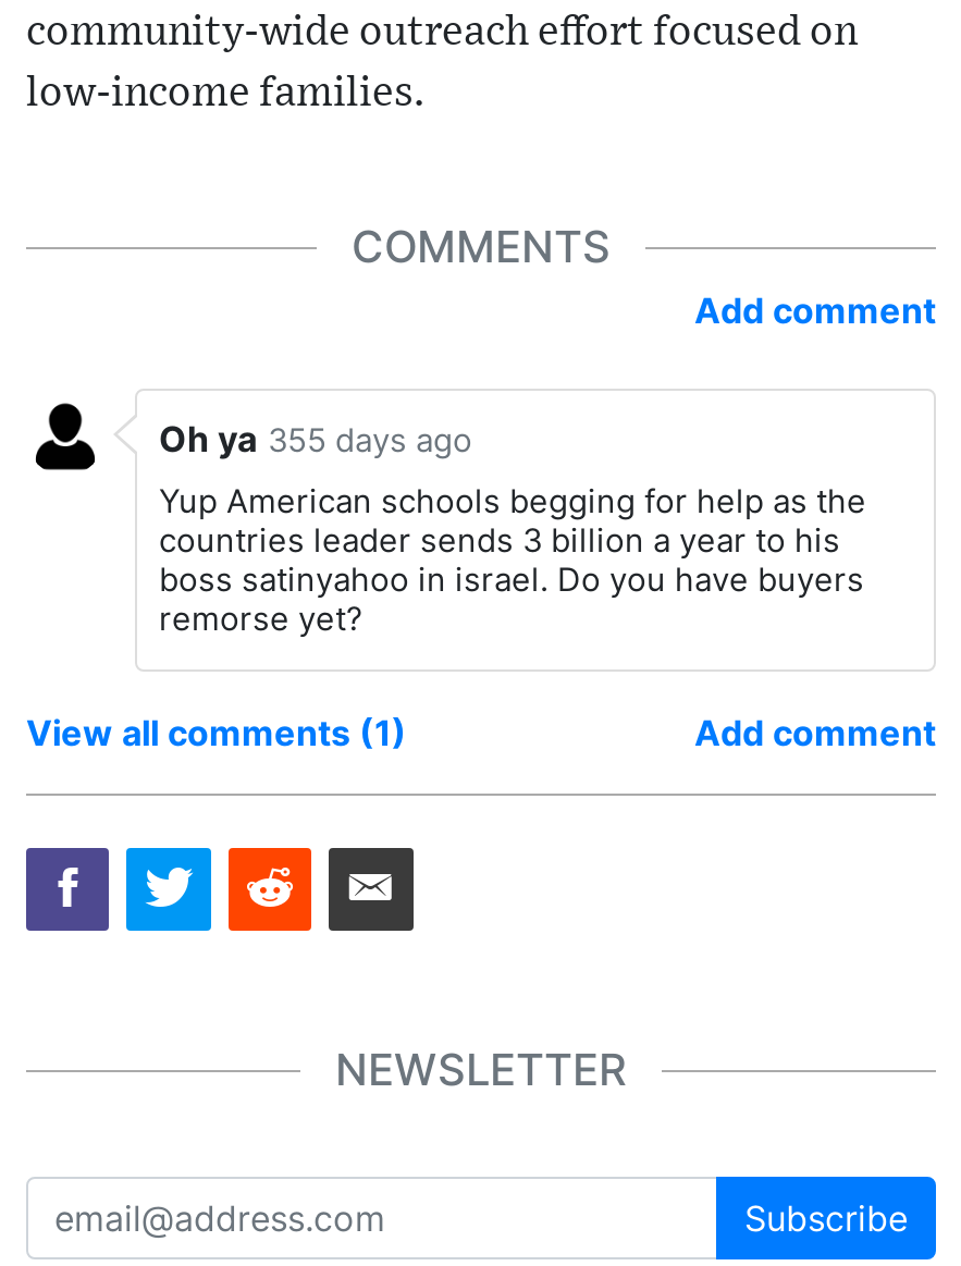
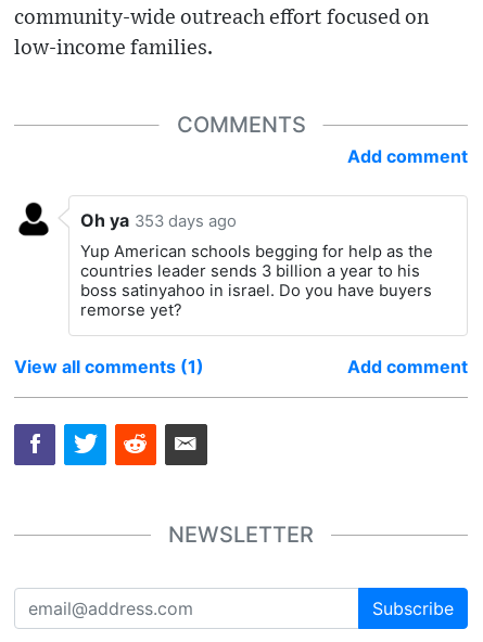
- Oh ya 355 days ago
+ Oh ya 353 days ago
